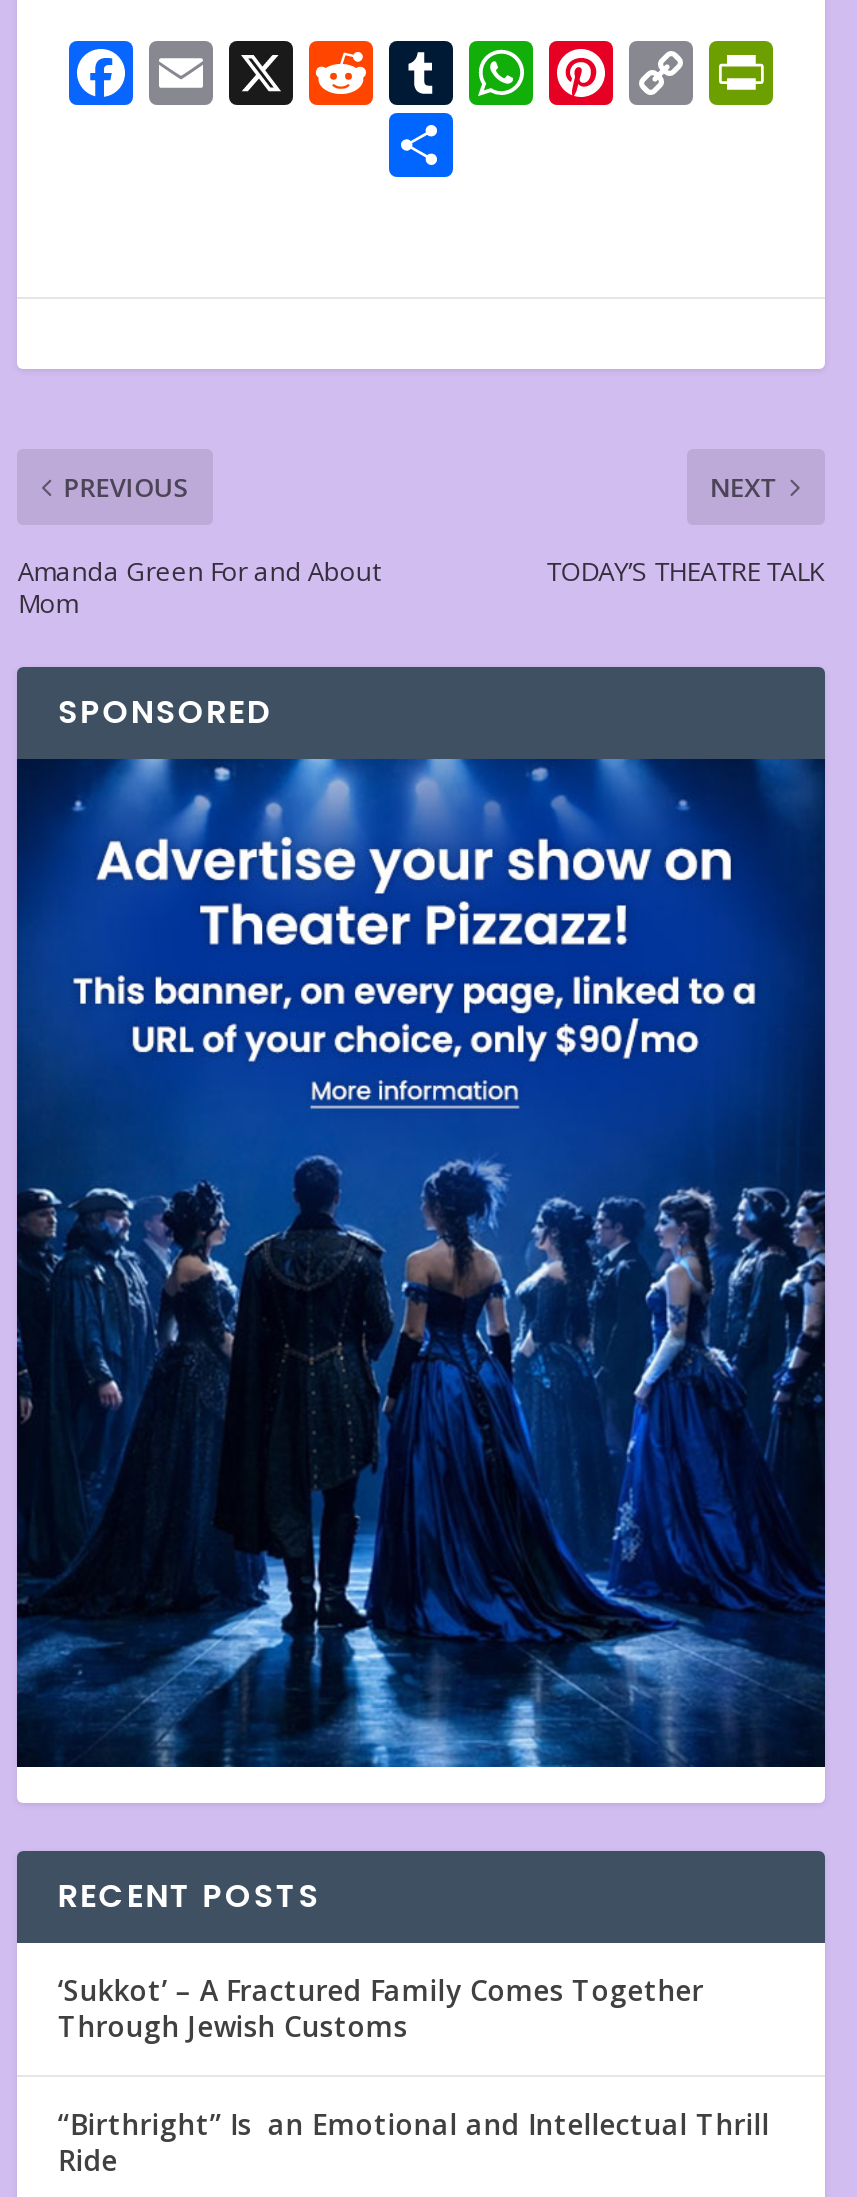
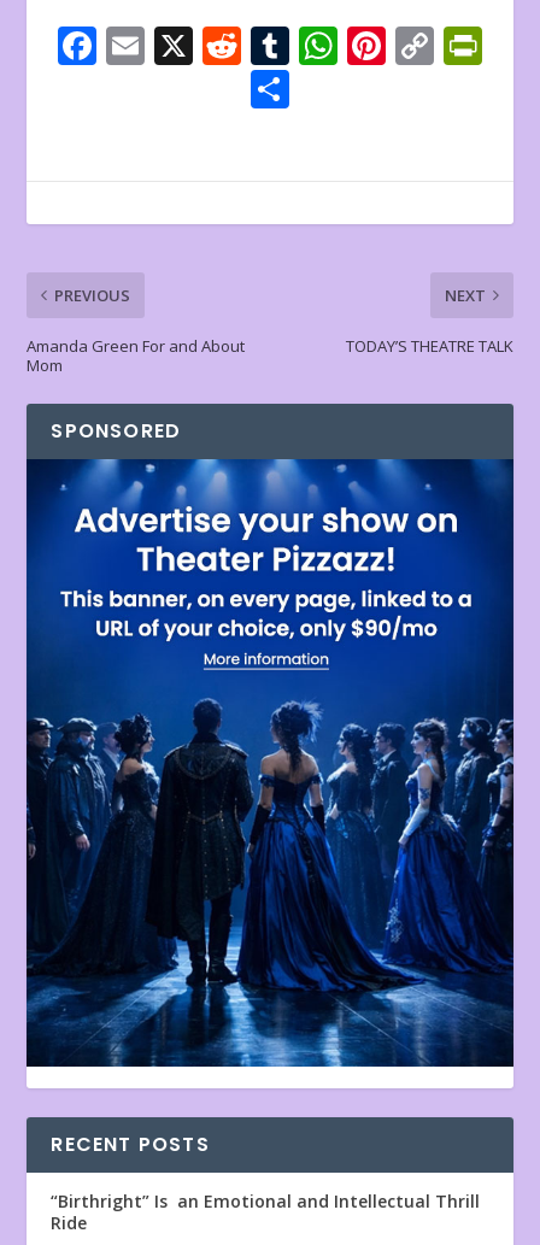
- ‘Sukkot’ – A Fractured Family Comes Together
- Through Jewish Customs
